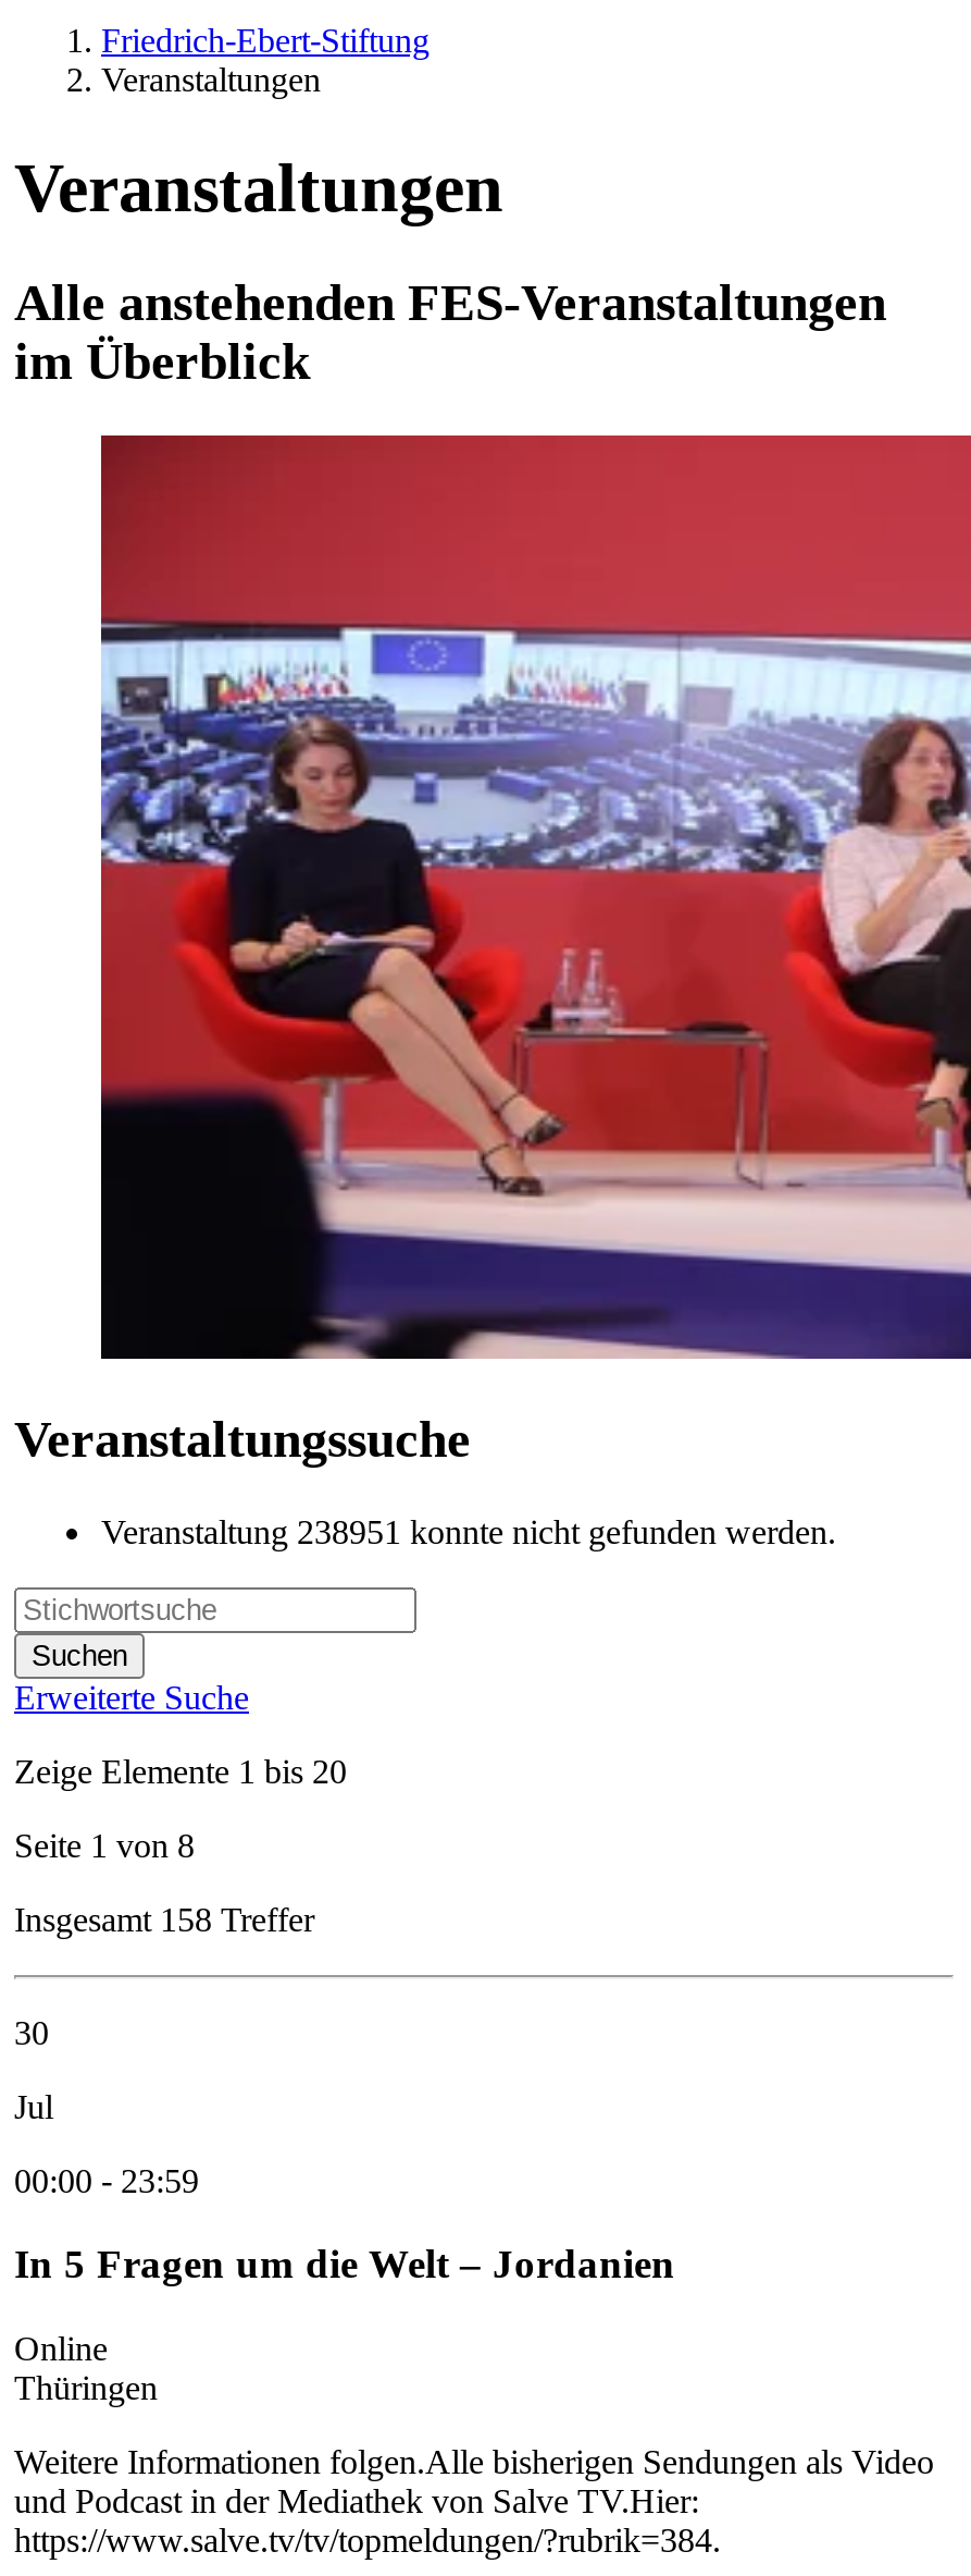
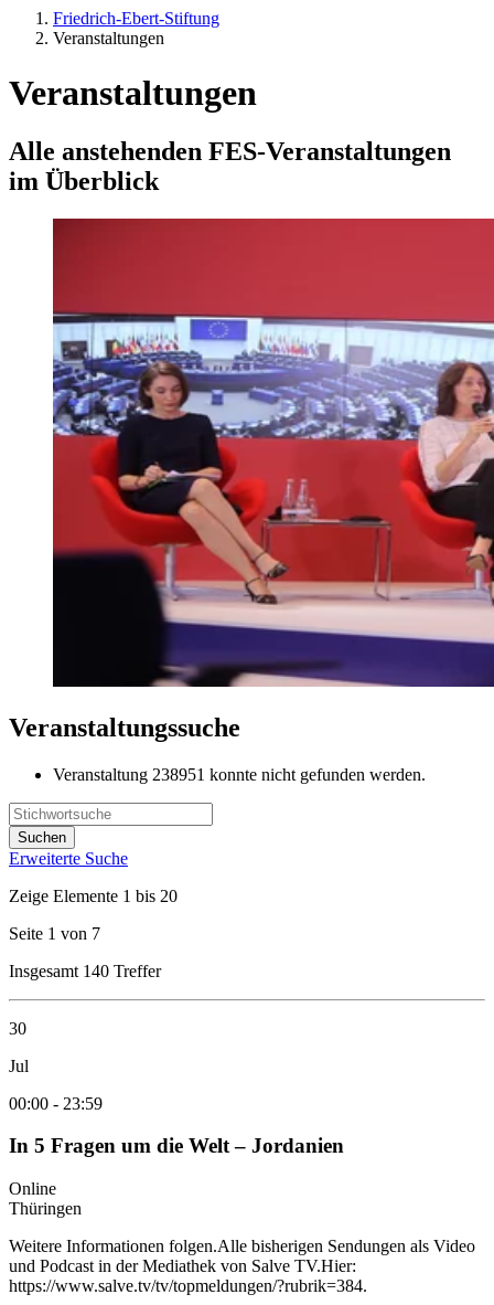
- Seite 1 von 8
+ Seite 1 von 7

- Insgesamt 158 Treffer
+ Insgesamt 140 Treffer
